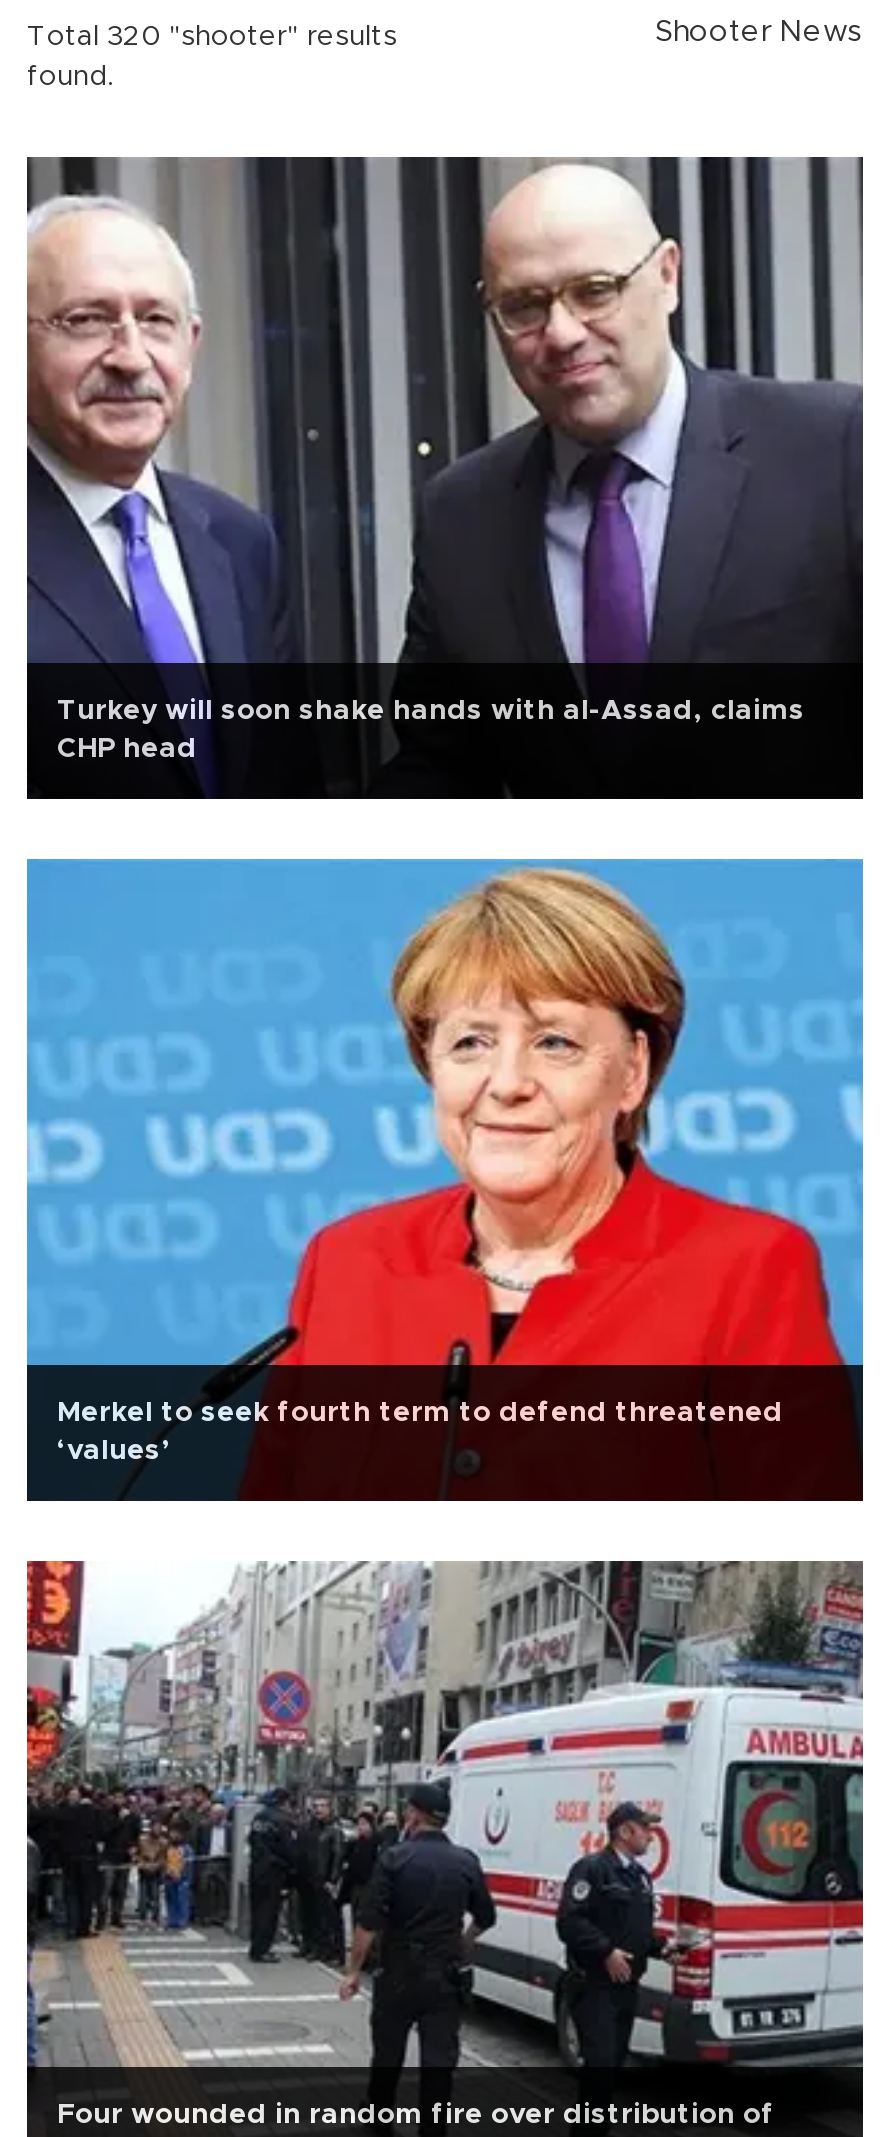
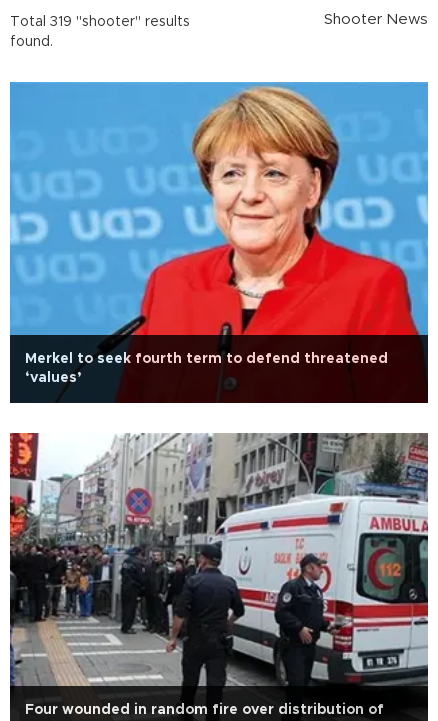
- Total 320 "shooter" results
+ Total 319 "shooter" results

- [image]
- Turkey will soon shake hands with al-Assad, claims
- CHP head
